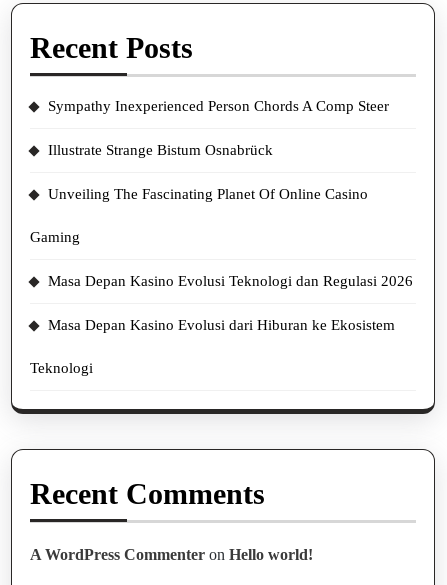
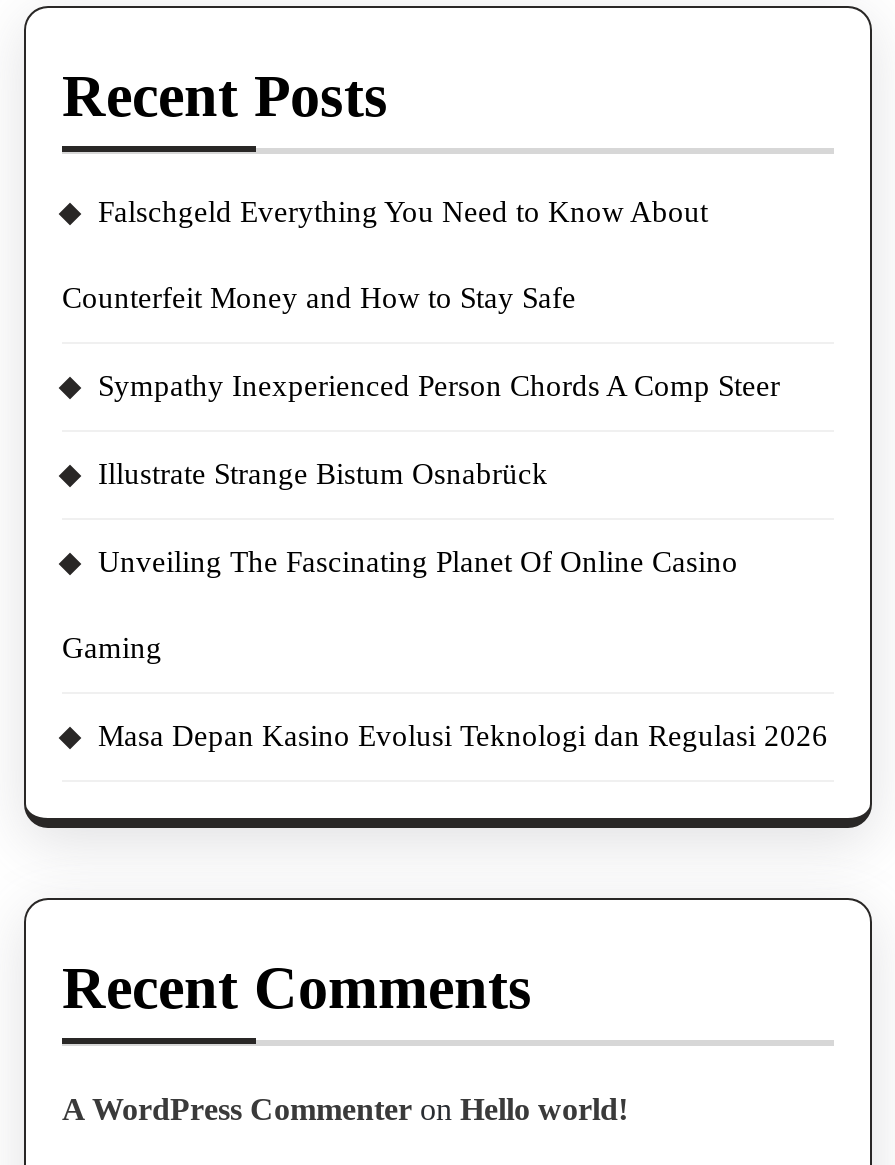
+ Falschgeld Everything You Need to Know About
+ Counterfeit Money and How to Stay Safe

moved down: Sympathy Inexperienced Person Chords A Comp Steer | Illustrate Strange Bistum Osnabrück | Unveiling The Fascinating Planet Of Online Casino | Gaming | Masa Depan Kasino Evolusi Teknologi dan Regulasi 2026

- Masa Depan Kasino Evolusi dari Hiburan ke Ekosistem
- Teknologi
